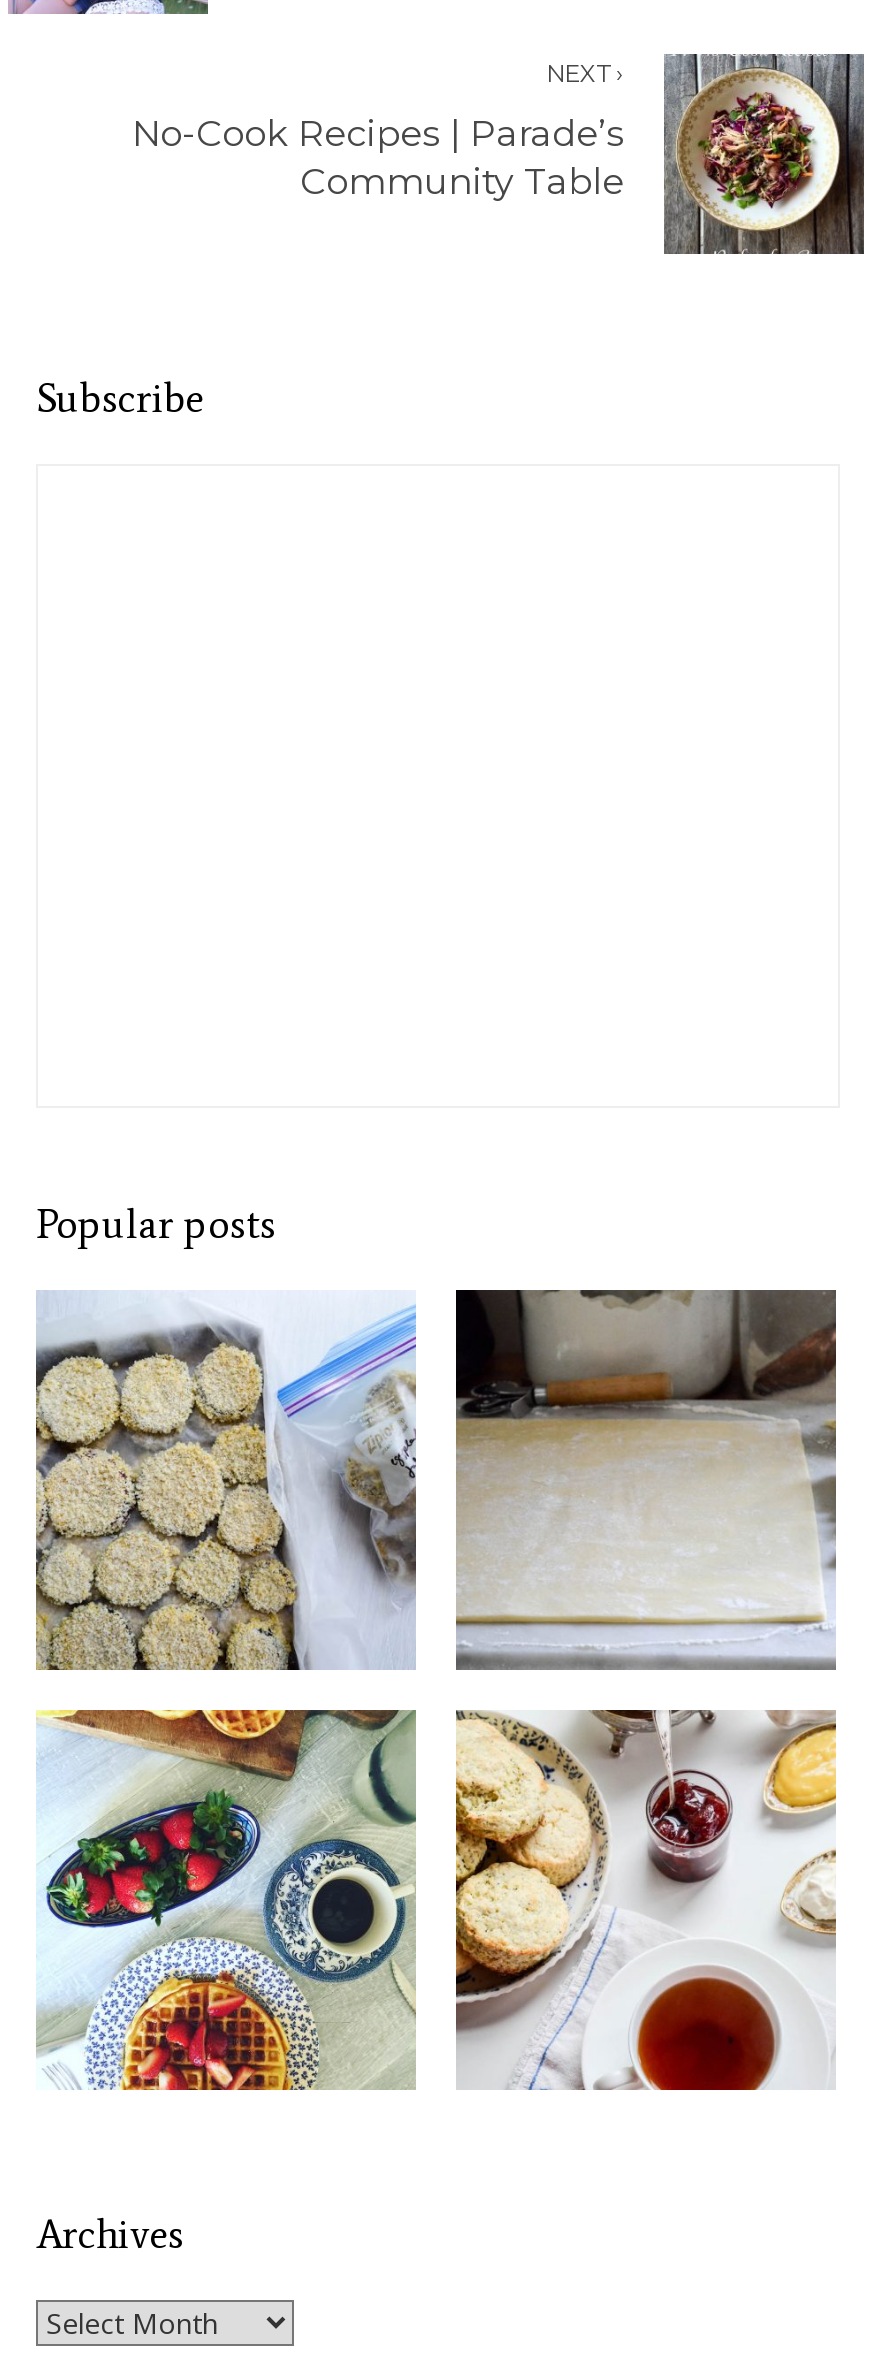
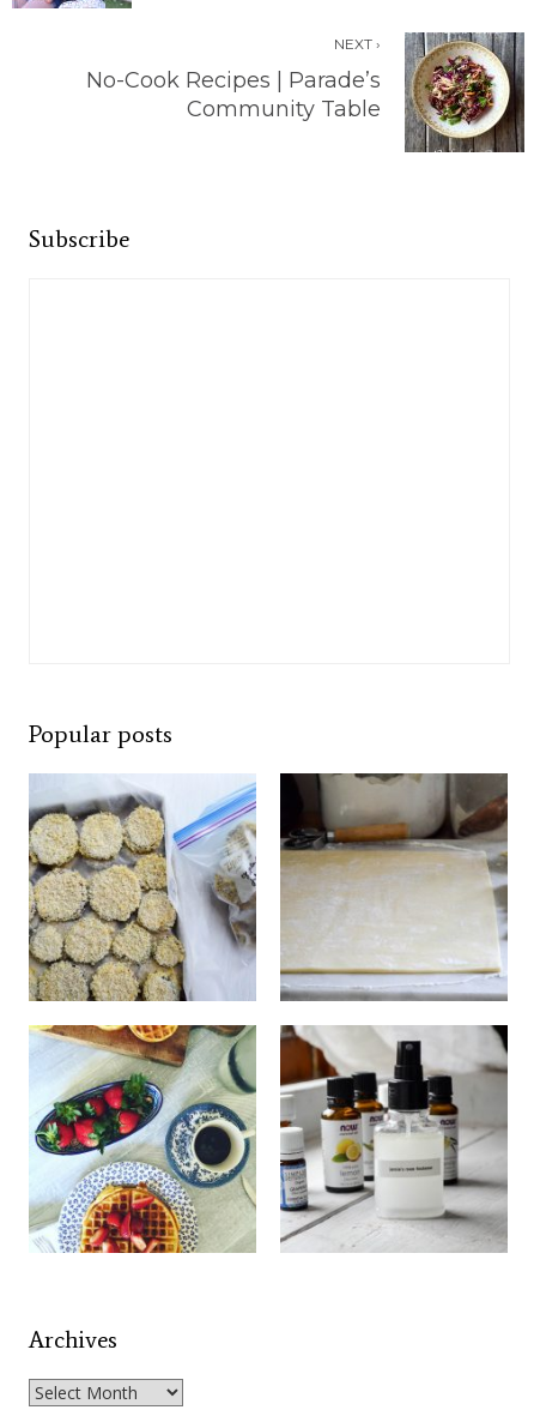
- [image]
+ [image]
